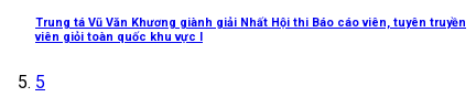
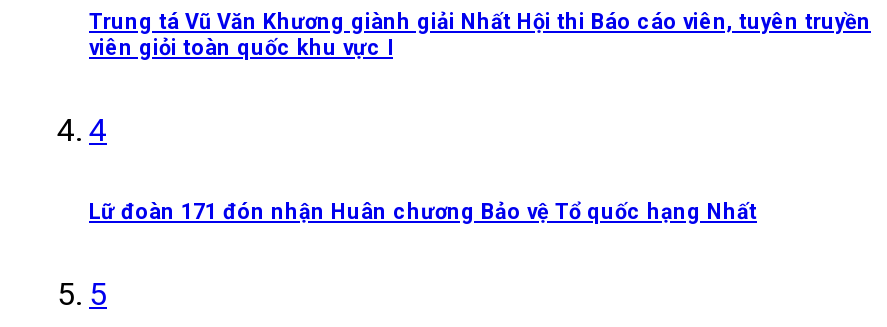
+ 4
+ Lữ đoàn 171 đón nhận Huân chương Bảo vệ Tổ quốc hạng Nhất
